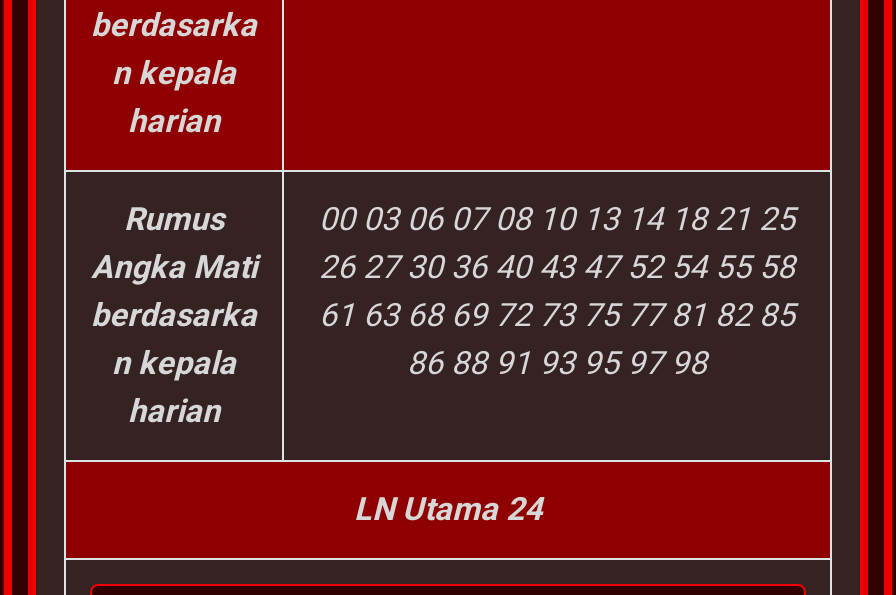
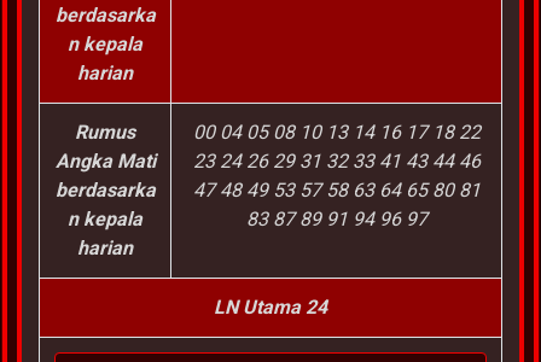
- 00 03 06 07 08 10 13 14 18 21 25
+ 00 04 05 08 10 13 14 16 17 18 22

- Angka Mati 26 27 30 36 40 43 47 52 54 55 58
+ Angka Mati 23 24 26 29 31 32 33 41 43 44 46

- berdasarka 61 63 68 69 72 73 75 77 81 82 85
+ berdasarka 47 48 49 53 57 58 63 64 65 80 81

- 86 88 91 93 95 97 98
+ 83 87 89 91 94 96 97
